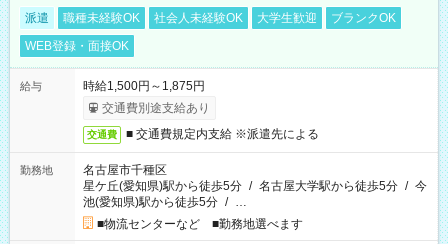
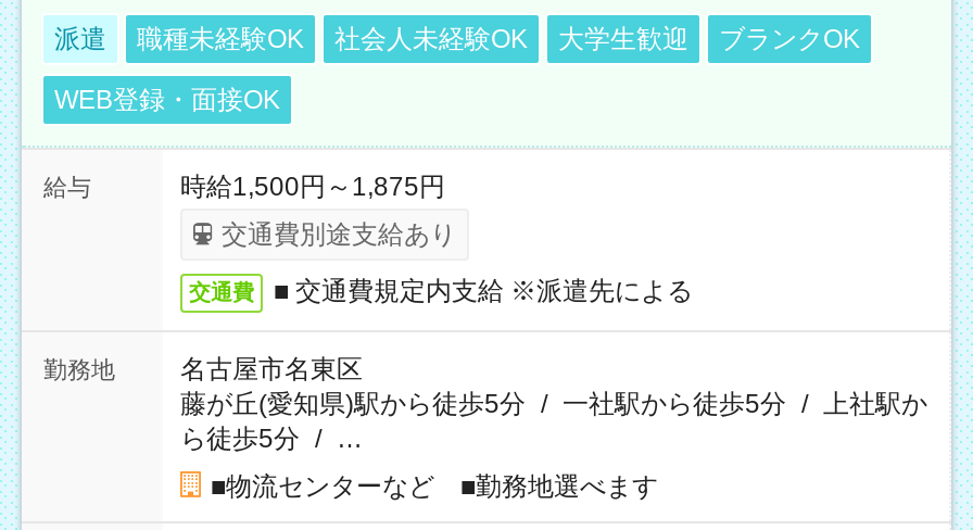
- 名古屋市千種区
- 星ケ丘(愛知県)駅から徒歩5分 / 名古屋大学駅から徒歩5分 / 今
- 池(愛知県)駅から徒歩5分 / …
+ 名古屋市名東区
+ 藤が丘(愛知県)駅から徒歩5分 / 一社駅から徒歩5分 / 上社駅か
+ ら徒歩5分 / …
